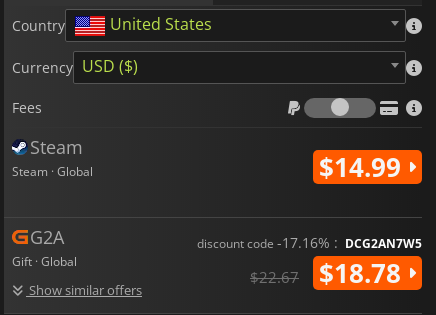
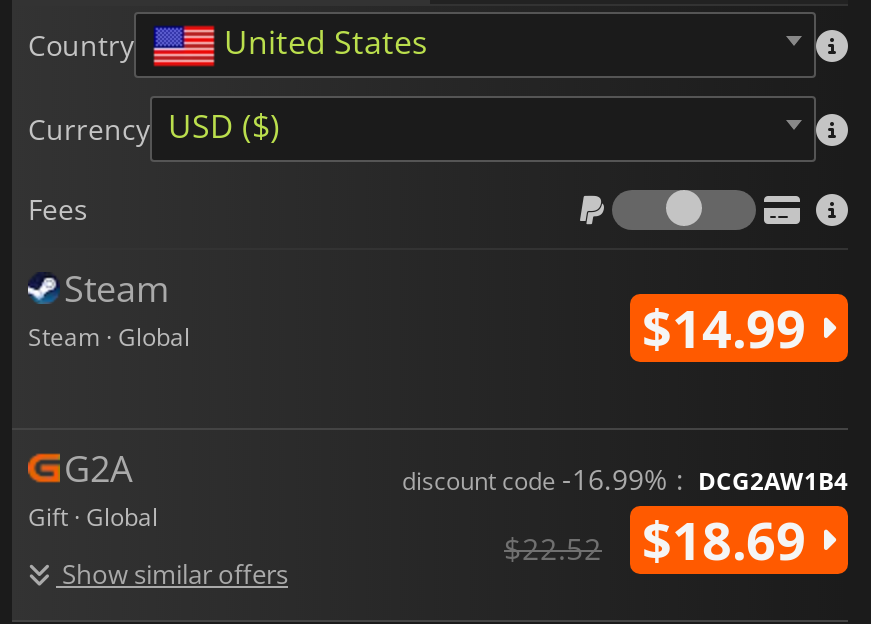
- discount code -17.16% : DCG2AN7W5
+ discount code -16.99% : DCG2AW1B4

- $18.78
+ $18.69

- $22.67
+ $22.52
